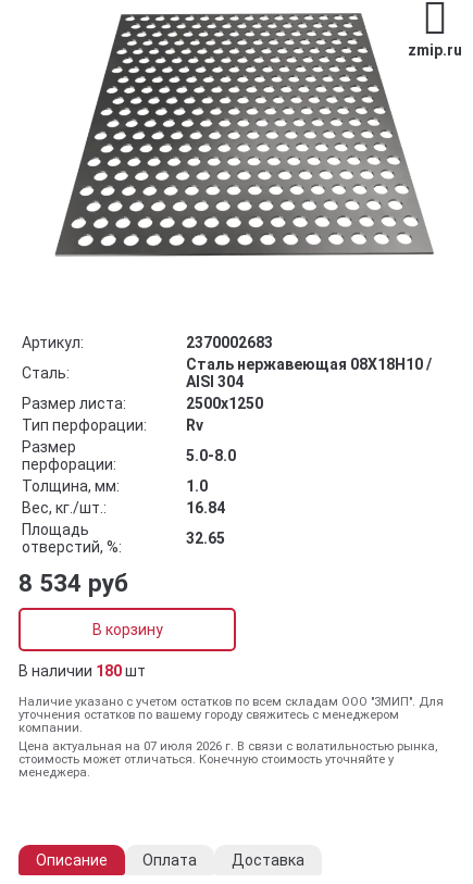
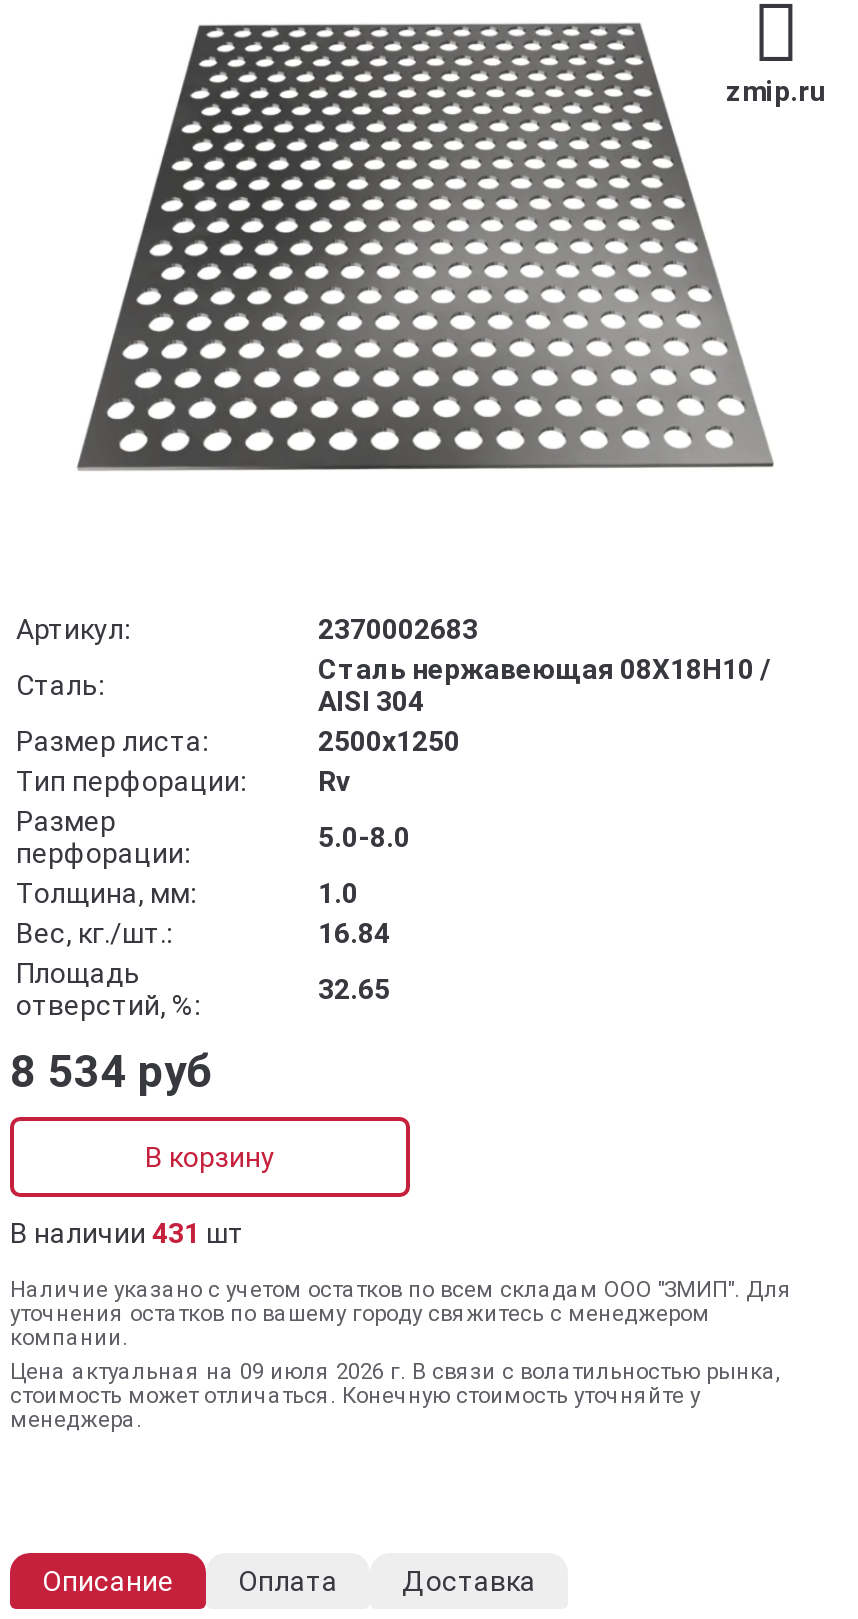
- В наличии 180 шт
+ В наличии 431 шт

- Цена актуальная на 07 июля 2026 г. В связи с волатильностью рынка,
+ Цена актуальная на 09 июля 2026 г. В связи с волатильностью рынка,
